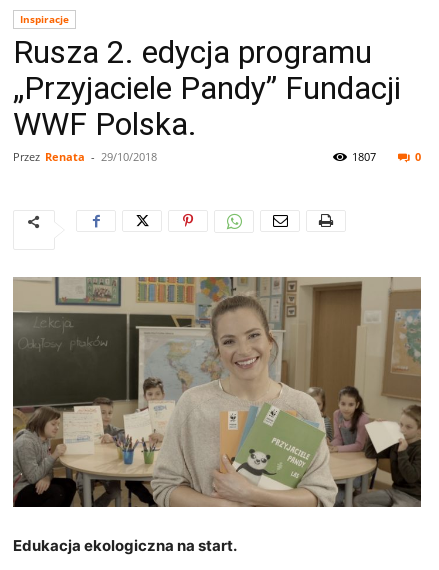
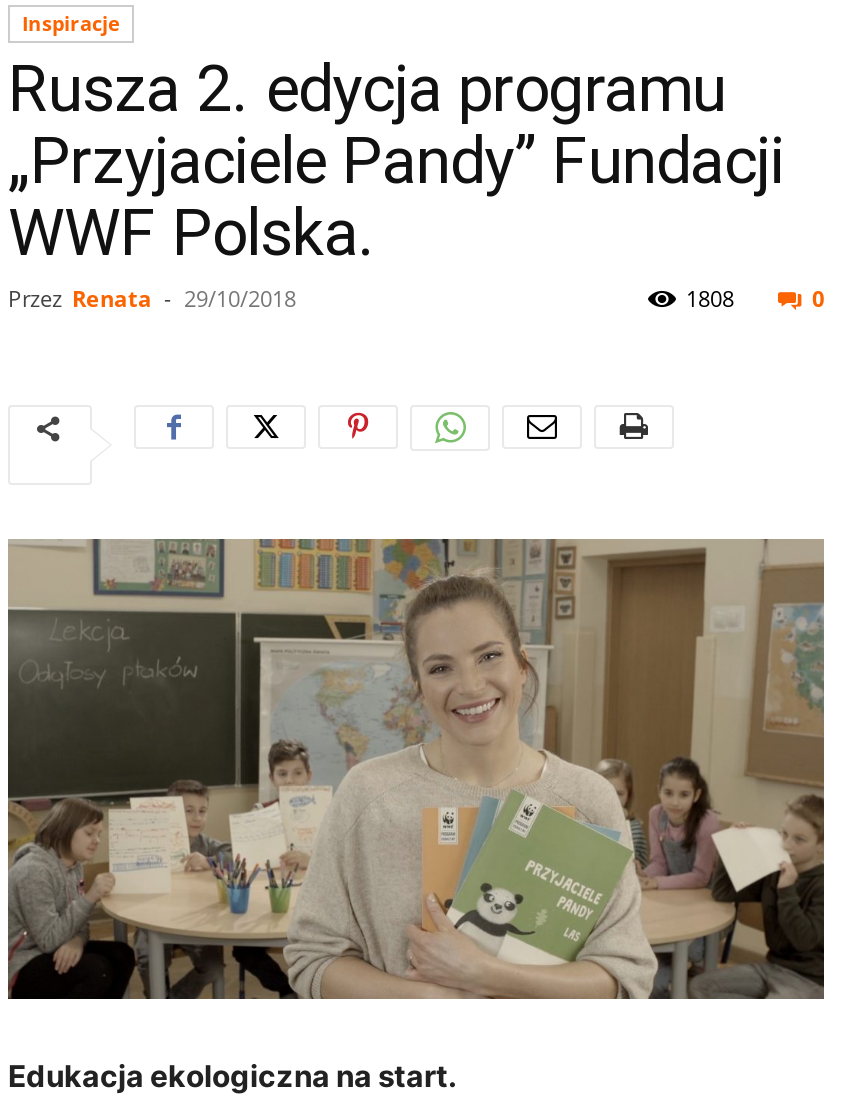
- 1807
+ 1808
